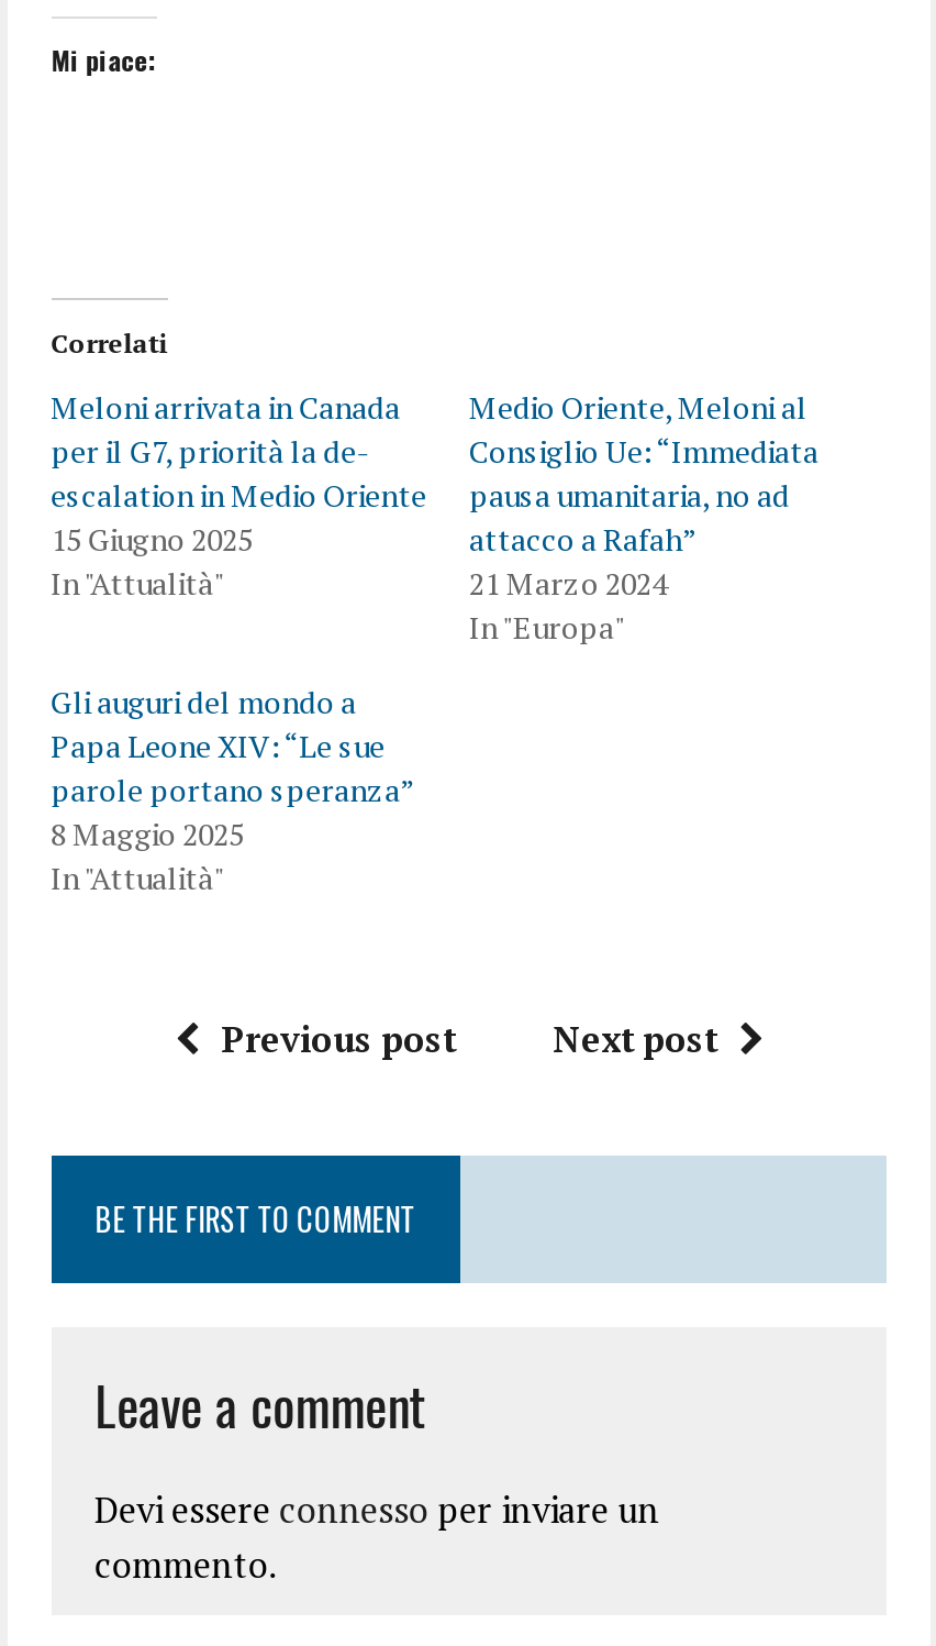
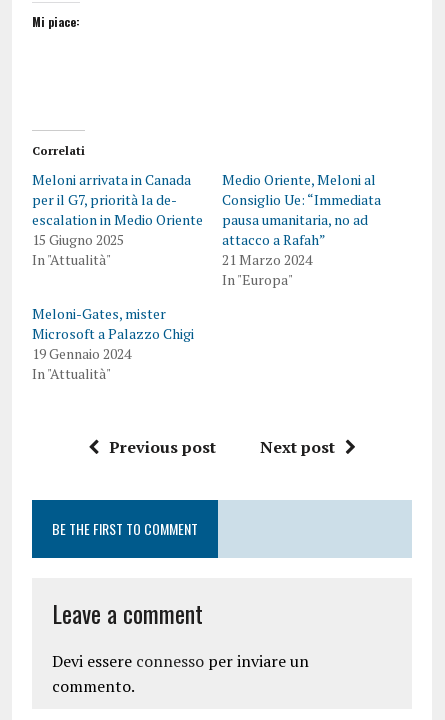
- Gli auguri del mondo a
- Papa Leone XIV: “Le sue
- parole portano speranza”
- 8 Maggio 2025
+ Meloni-Gates, mister
+ Microsoft a Palazzo Chigi
+ 19 Gennaio 2024
